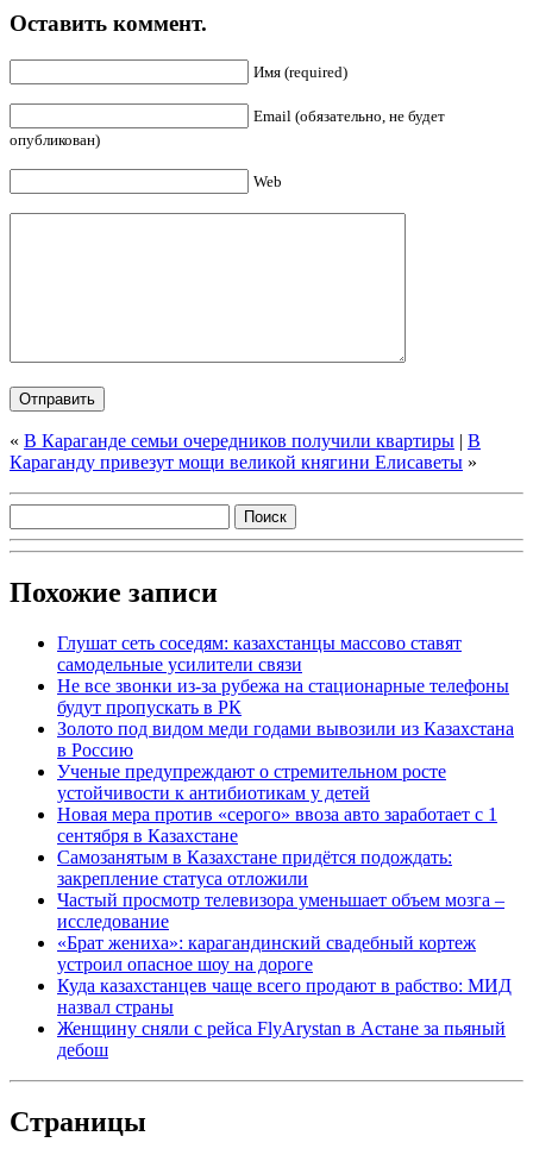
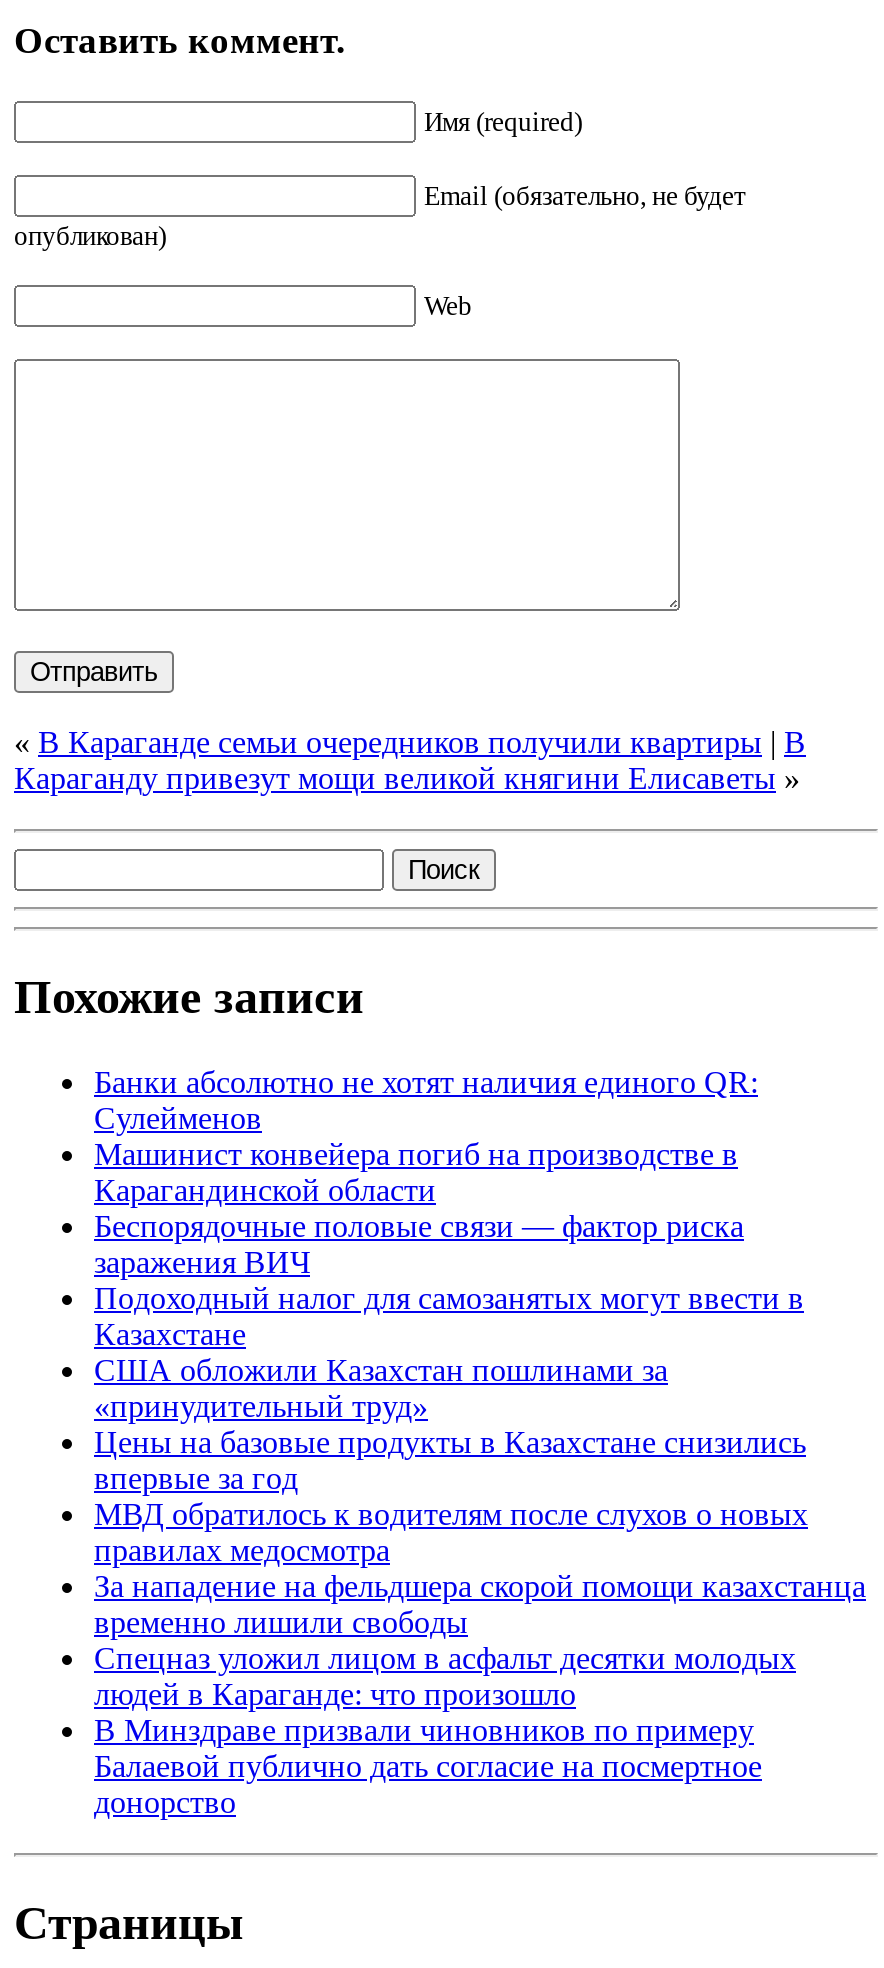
- Глушат сеть соседям: казахстанцы массово ставят
- самодельные усилители связи
- Не все звонки из-за рубежа на стационарные телефоны
- будут пропускать в РК
- Золото под видом меди годами вывозили из Казахстана
- в Россию
- Ученые предупреждают о стремительном росте
- устойчивости к антибиотикам у детей
- Новая мера против «серого» ввоза авто заработает с 1
- сентября в Казахстане
- Самозанятым в Казахстане придётся подождать:
- закрепление статуса отложили
- Частый просмотр телевизора уменьшает объем мозга –
- исследование
- «Брат жениха»: карагандинский свадебный кортеж
- устроил опасное шоу на дороге
- Куда казахстанцев чаще всего продают в рабство: МИД
- назвал страны
- Женщину сняли с рейса FlyArystan в Астане за пьяный
- дебош
+ Банки абсолютно не хотят наличия единого QR:
+ Сулейменов
+ Машинист конвейера погиб на производстве в
+ Карагандинской области
+ Беспорядочные половые связи — фактор риска
+ заражения ВИЧ
+ Подоходный налог для самозанятых могут ввести в
+ Казахстане
+ США обложили Казахстан пошлинами за
+ «принудительный труд»
+ Цены на базовые продукты в Казахстане снизились
+ впервые за год
+ МВД обратилось к водителям после слухов о новых
+ правилах медосмотра
+ За нападение на фельдшера скорой помощи казахстанца
+ временно лишили свободы
+ Спецназ уложил лицом в асфальт десятки молодых
+ людей в Караганде: что произошло
+ В Минздраве призвали чиновников по примеру
+ Балаевой публично дать согласие на посмертное
+ донорство
